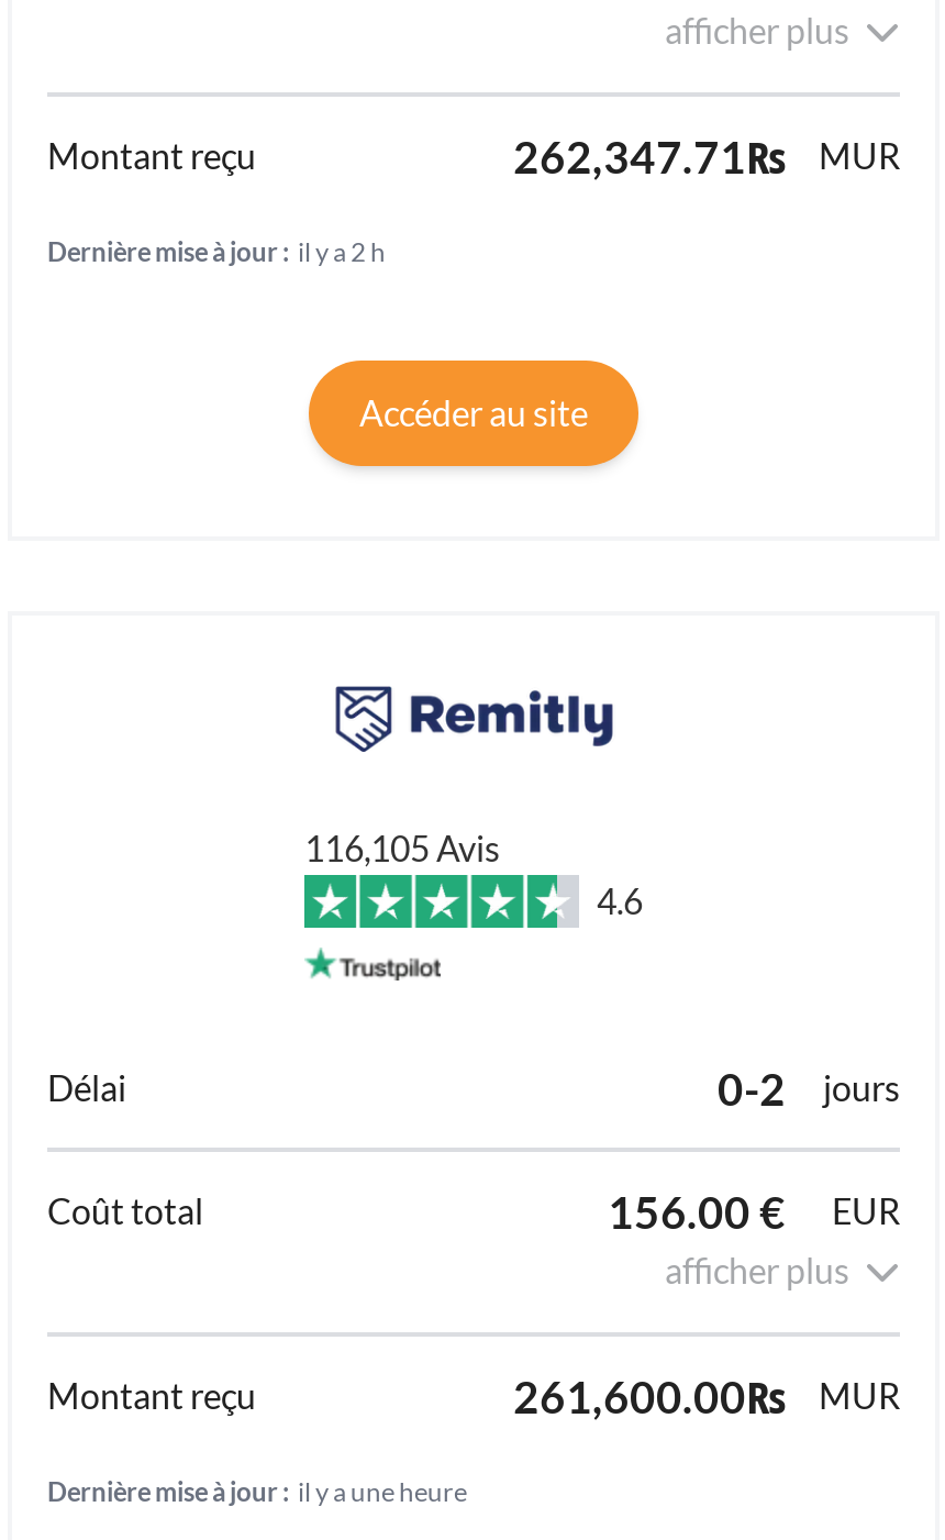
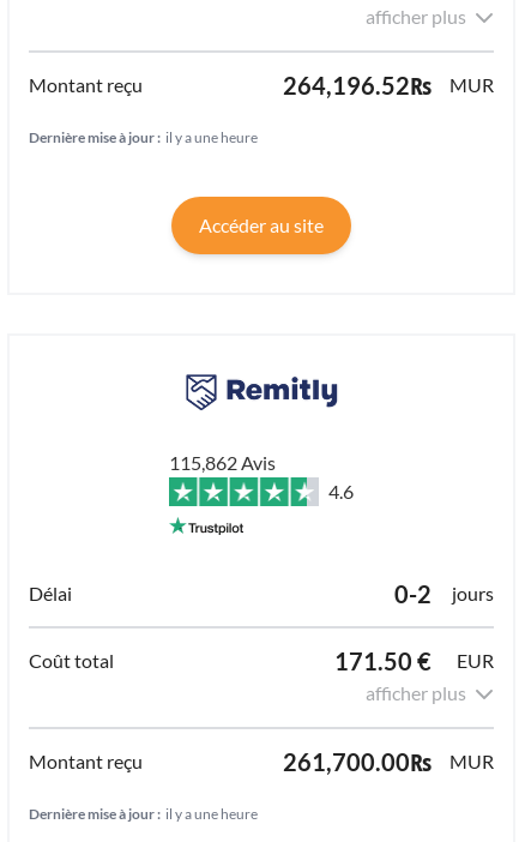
- 262,347.71₨ MUR
+ 264,196.52₨ MUR

- Dernière mise à jour : il y a 2 h
+ Dernière mise à jour : il y a une heure

- 116,105 Avis
+ 115,862 Avis

- 156.00 € EUR
+ 171.50 € EUR

- 261,600.00₨ MUR
+ 261,700.00₨ MUR
